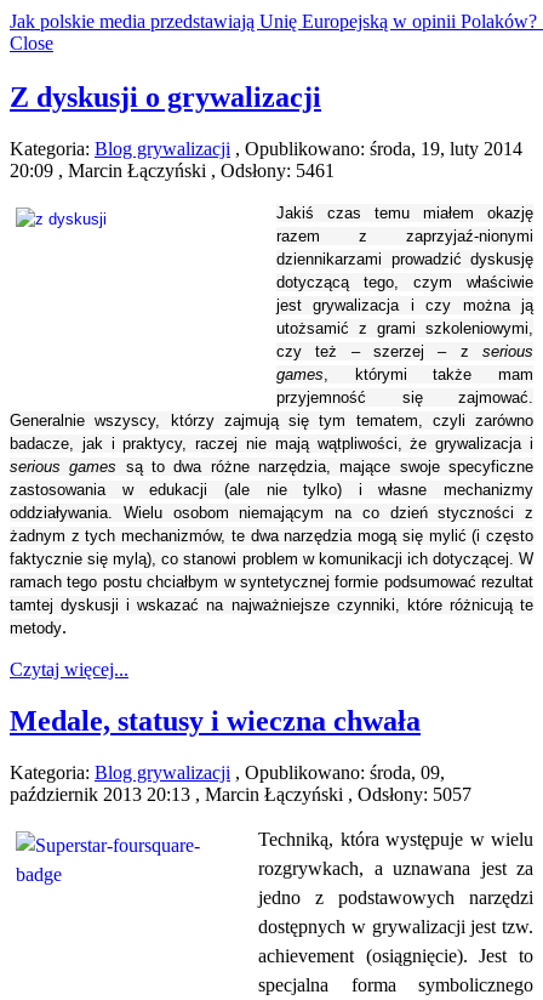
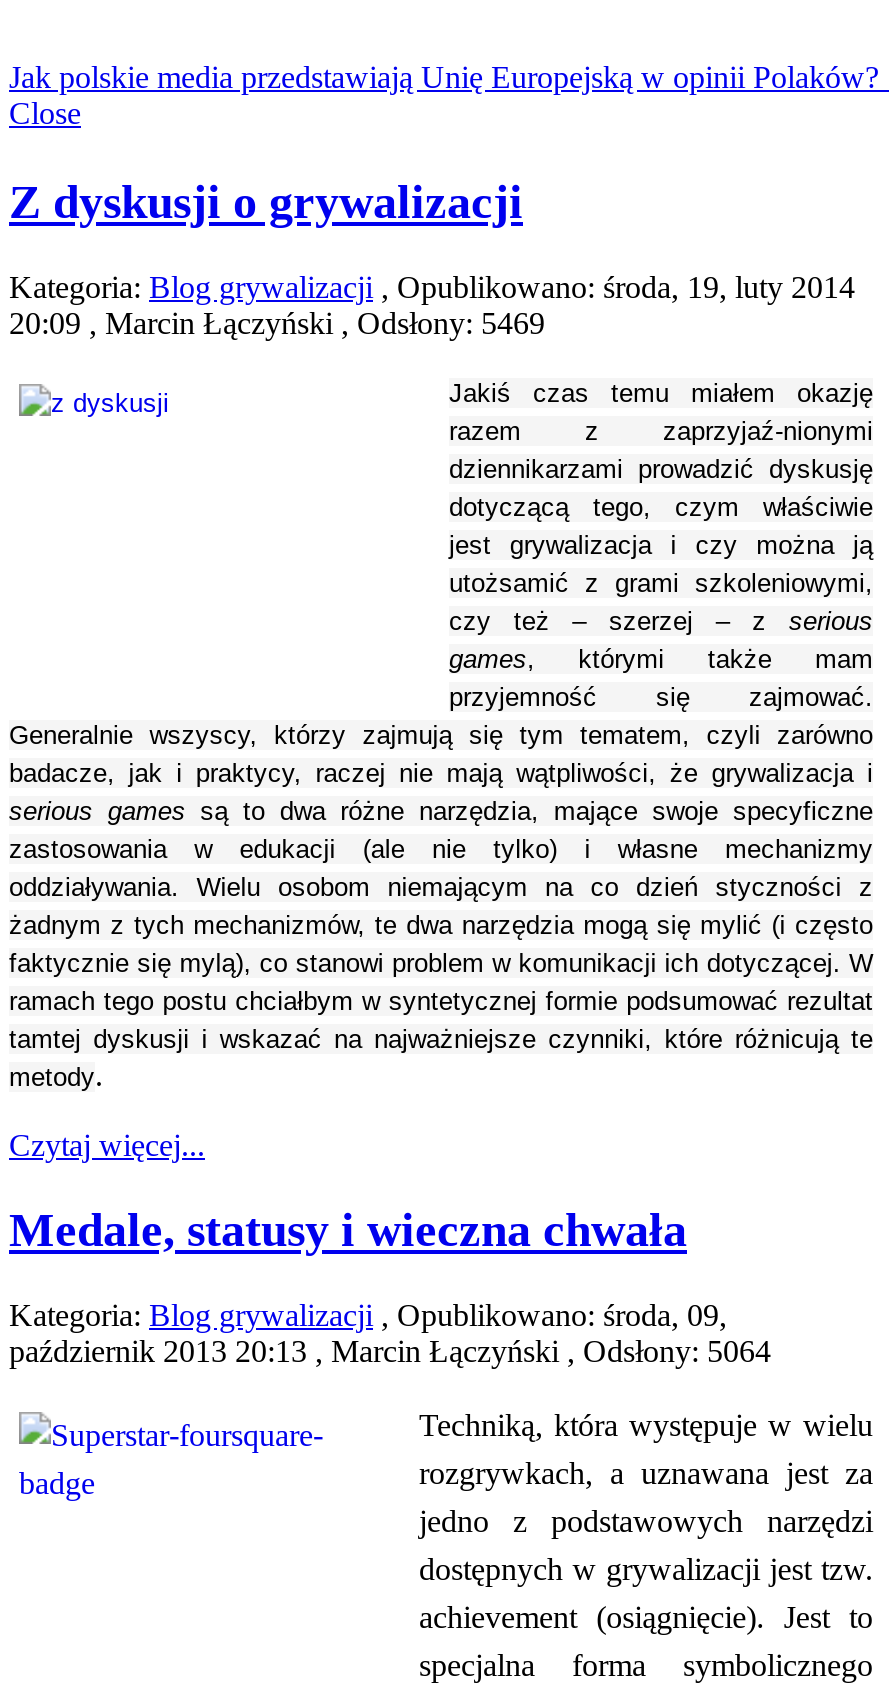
- 20:09 , Marcin Łączyński , Odsłony: 5461
+ 20:09 , Marcin Łączyński , Odsłony: 5469

- październik 2013 20:13 , Marcin Łączyński , Odsłony: 5057
+ październik 2013 20:13 , Marcin Łączyński , Odsłony: 5064
